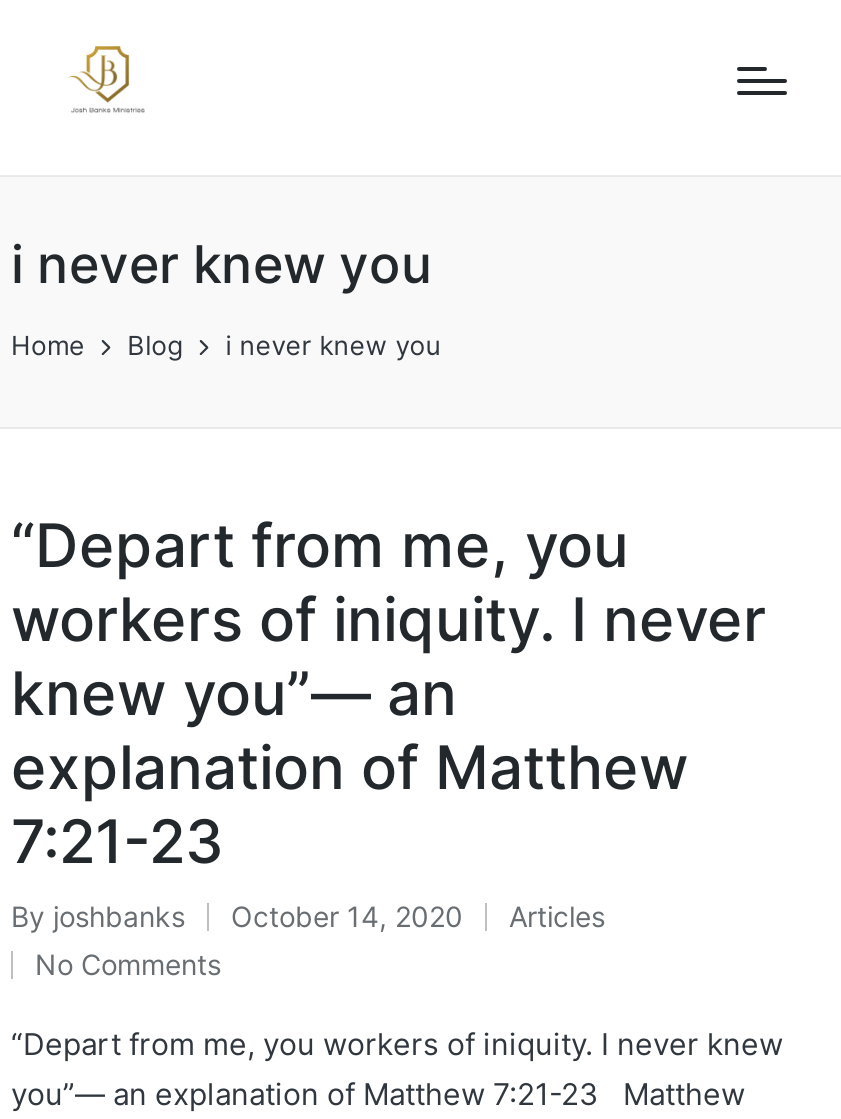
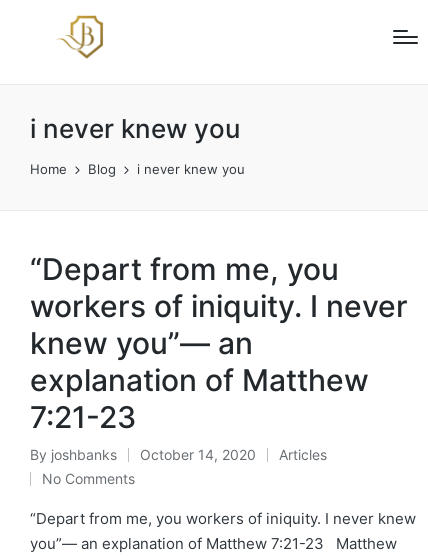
- [image]
+ [image]
